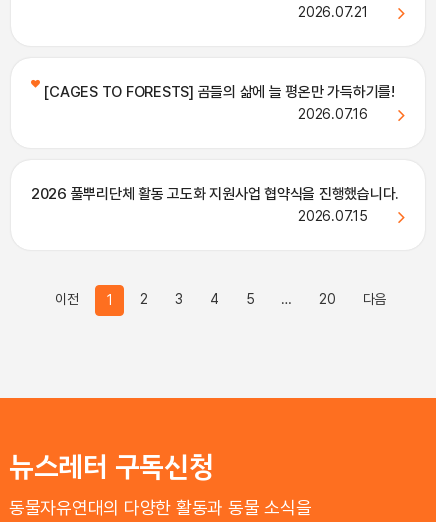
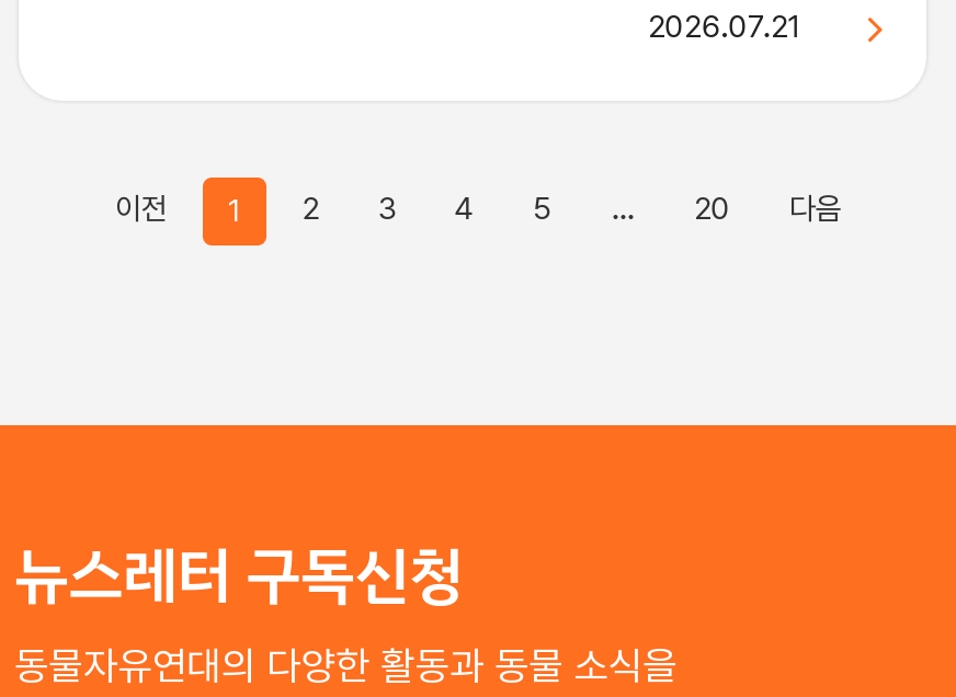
- [CAGES TO FORESTS] 곰들의 삶에 늘 평온만 가득하기를!
- 2026.07.16

- 2026 풀뿌리단체 활동 고도화 지원사업 협약식을 진행했습니다.
- 2026.07.15
